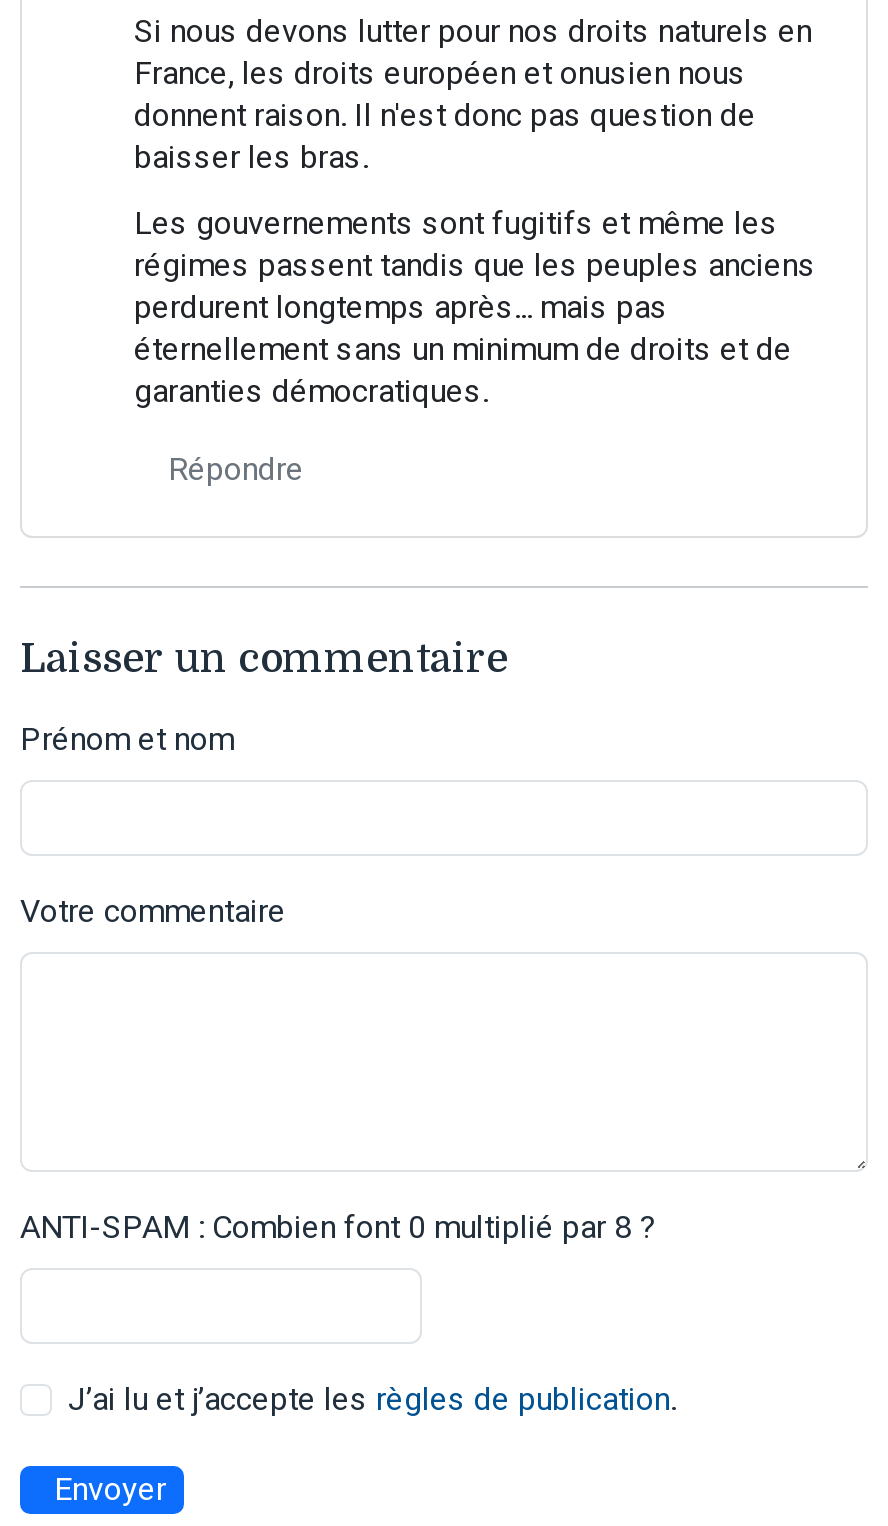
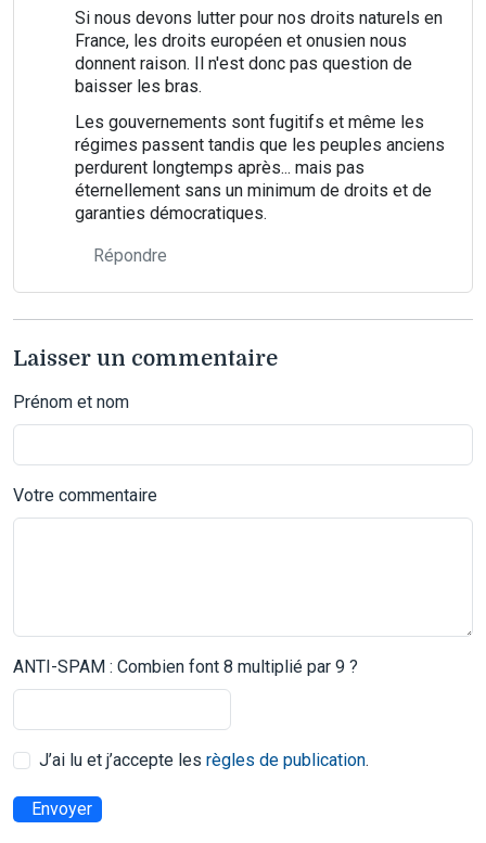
- ANTI-SPAM : Combien font 0 multiplié par 8 ?
+ ANTI-SPAM : Combien font 8 multiplié par 9 ?
